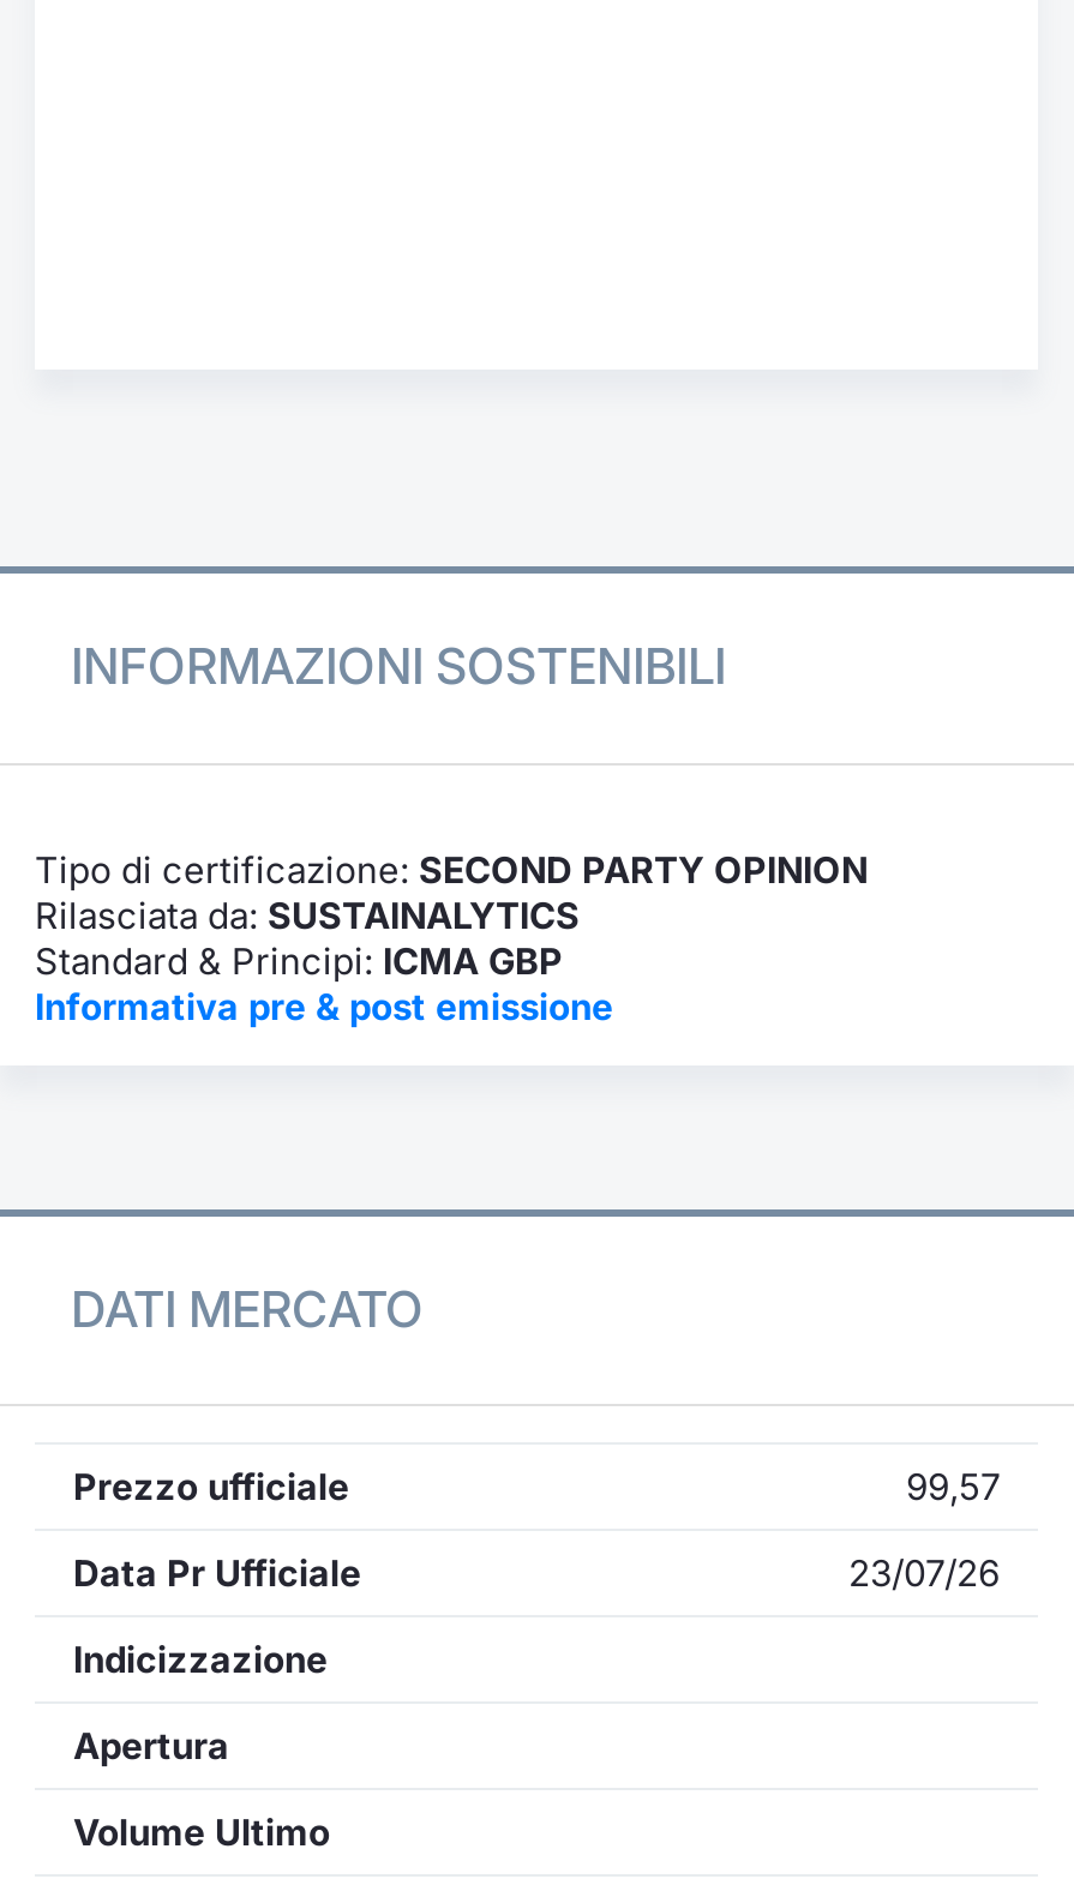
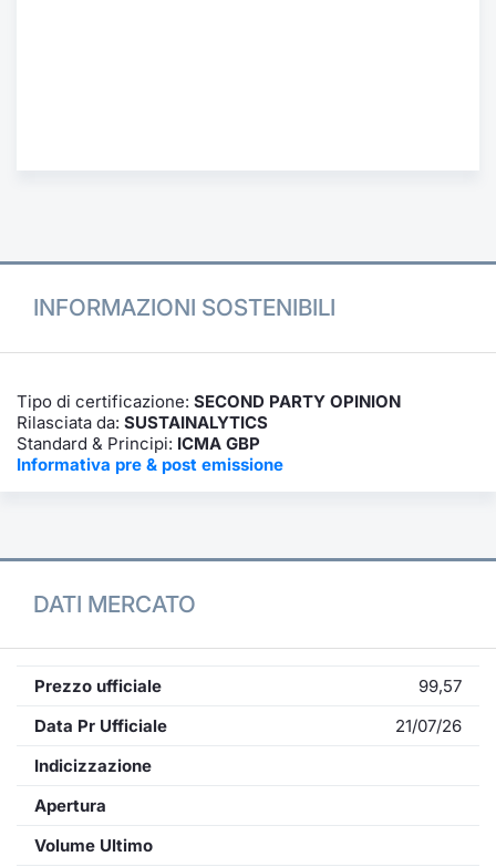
- 23/07/26
+ 21/07/26
